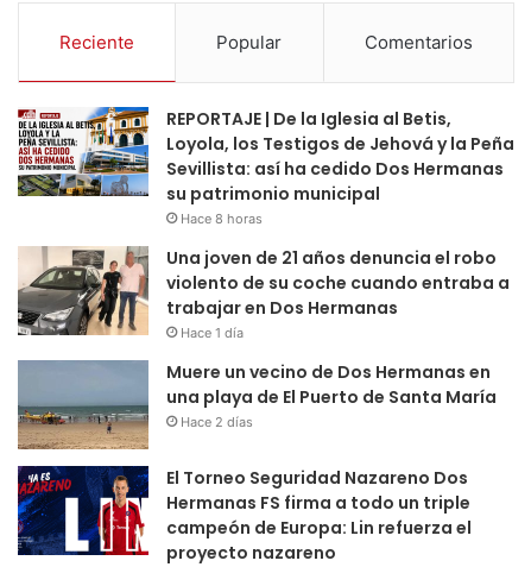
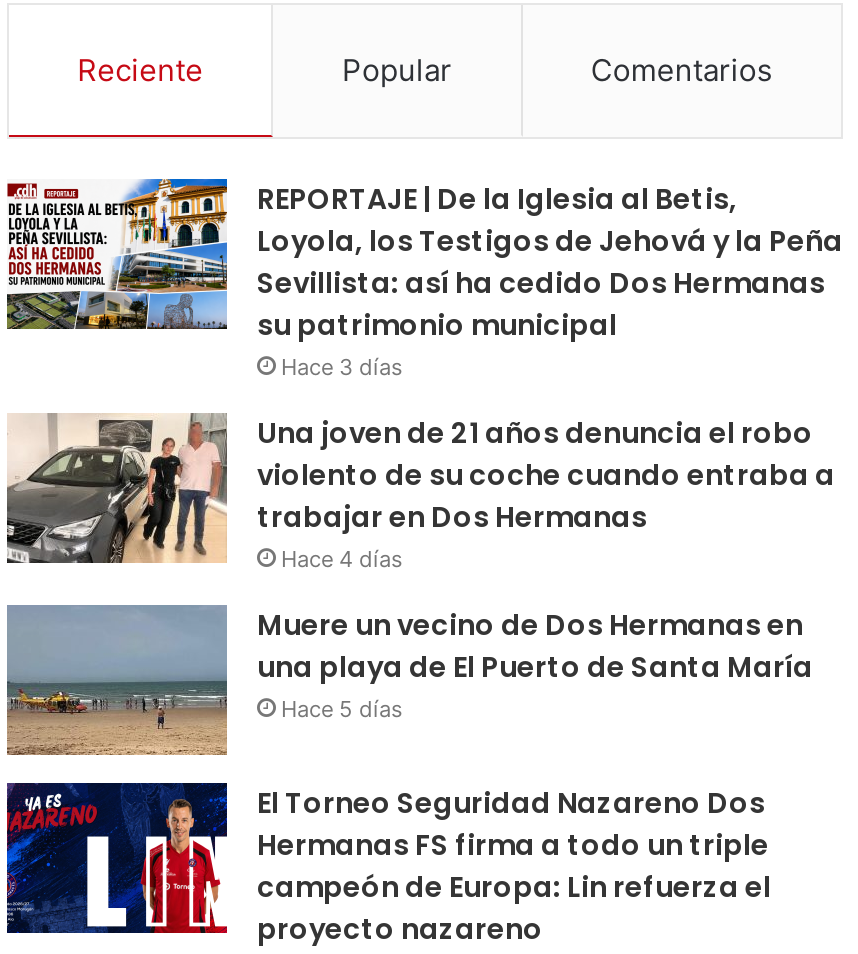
- Hace 8 horas
+ Hace 3 días

- Hace 1 día
+ Hace 4 días

- Hace 2 días
+ Hace 5 días
